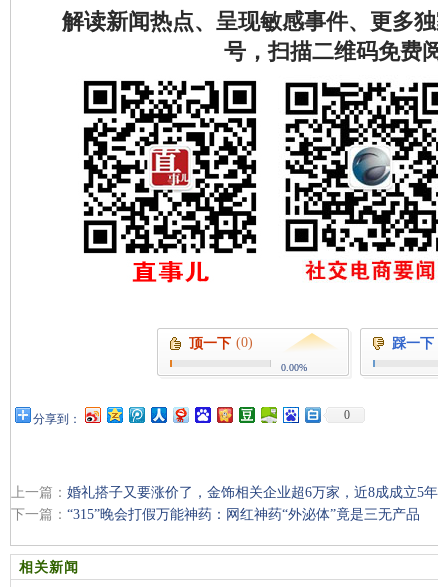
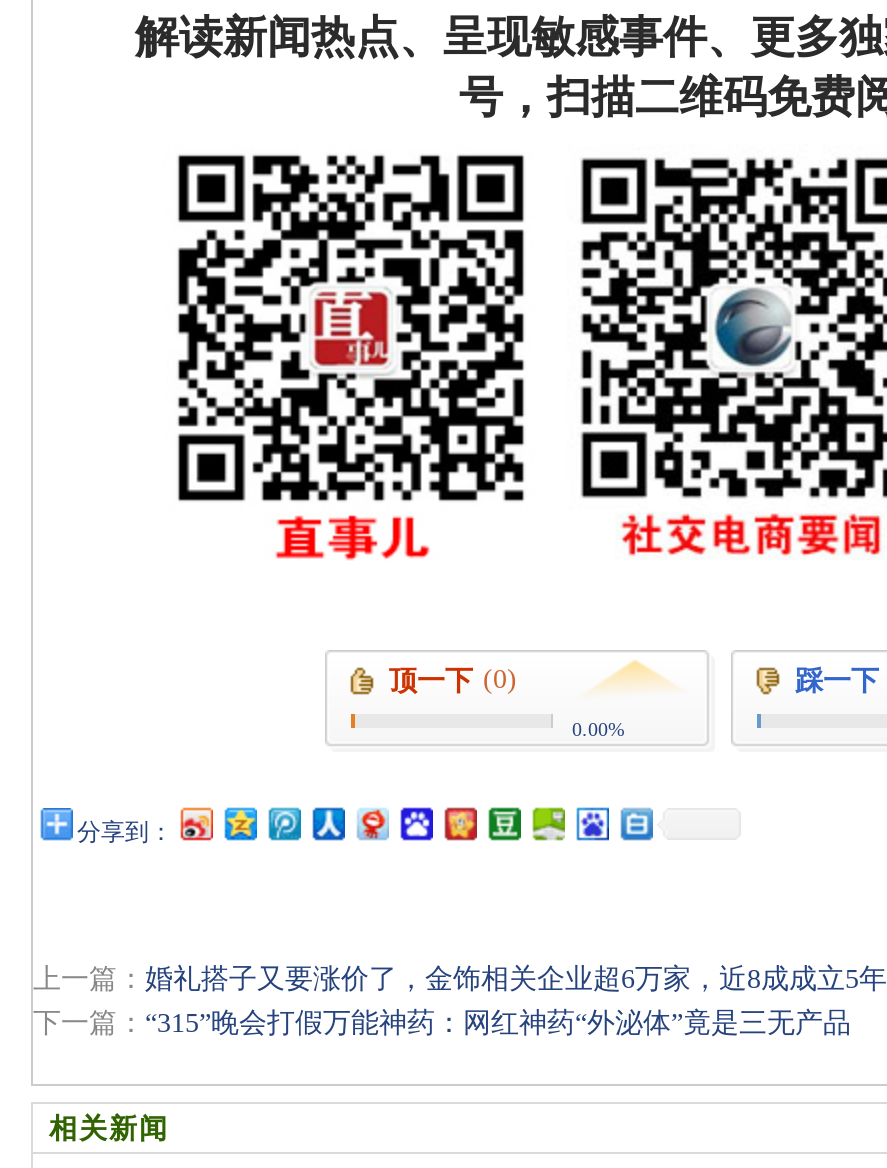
- 0
